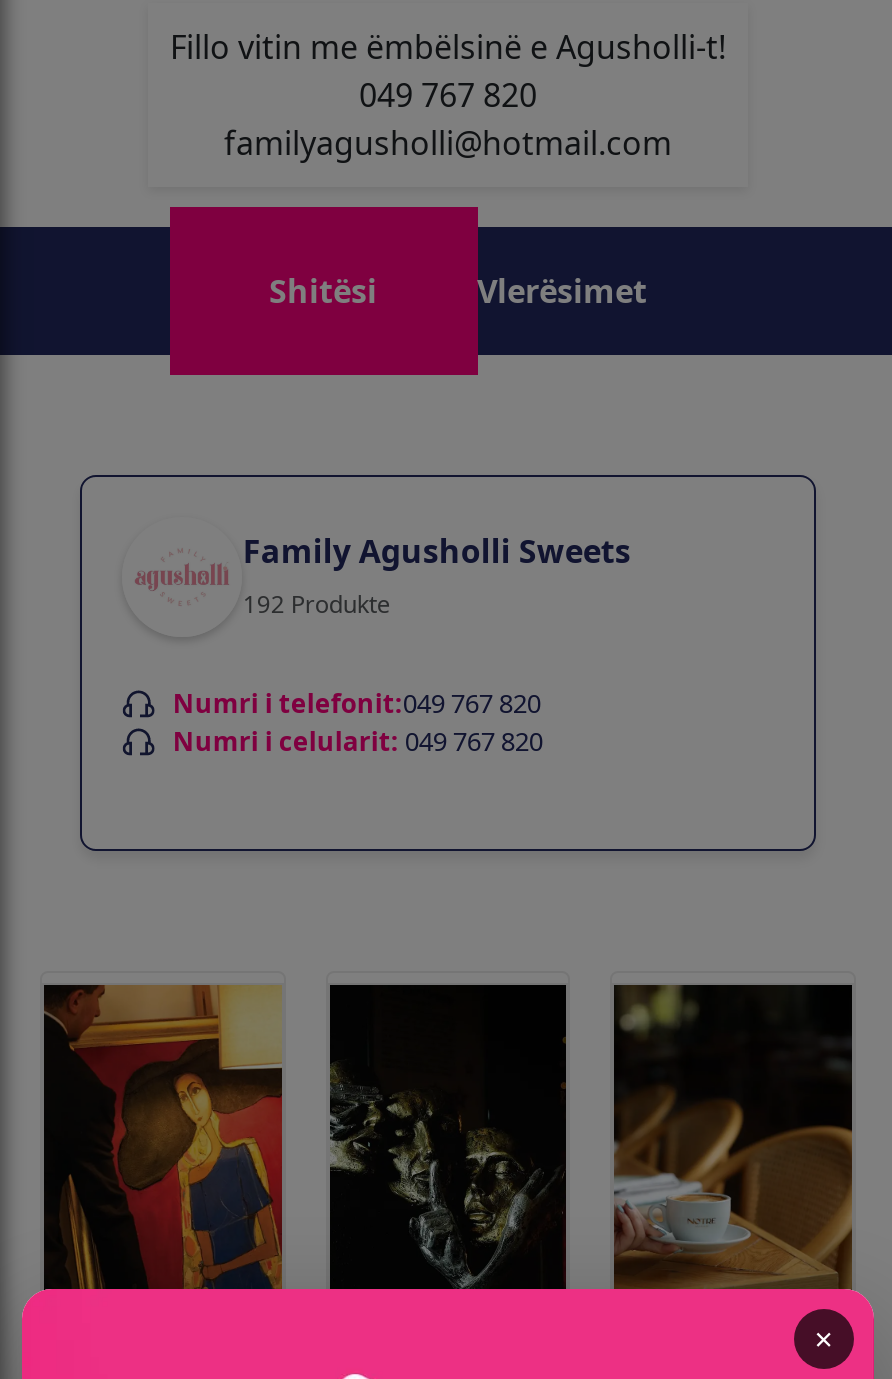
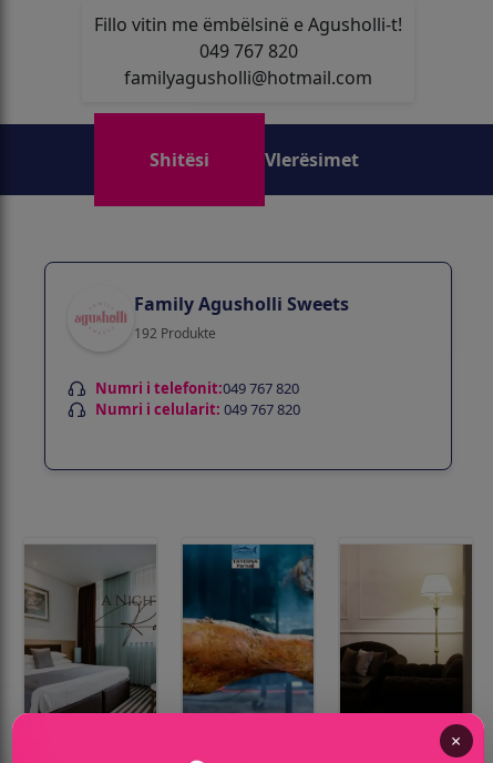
- [image]
+ [image]

- [image]
+ [image]

- [image]
+ [image]
